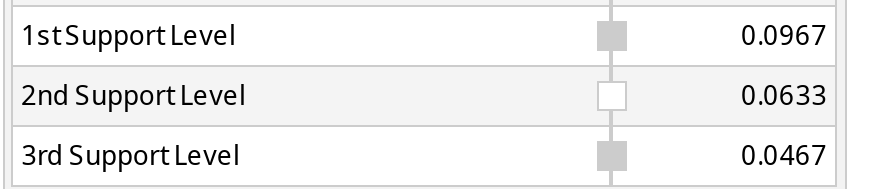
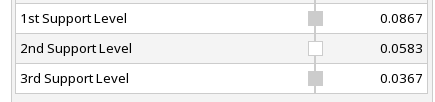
- 0.0967
+ 0.0867

- 0.0633
+ 0.0583

- 0.0467
+ 0.0367
